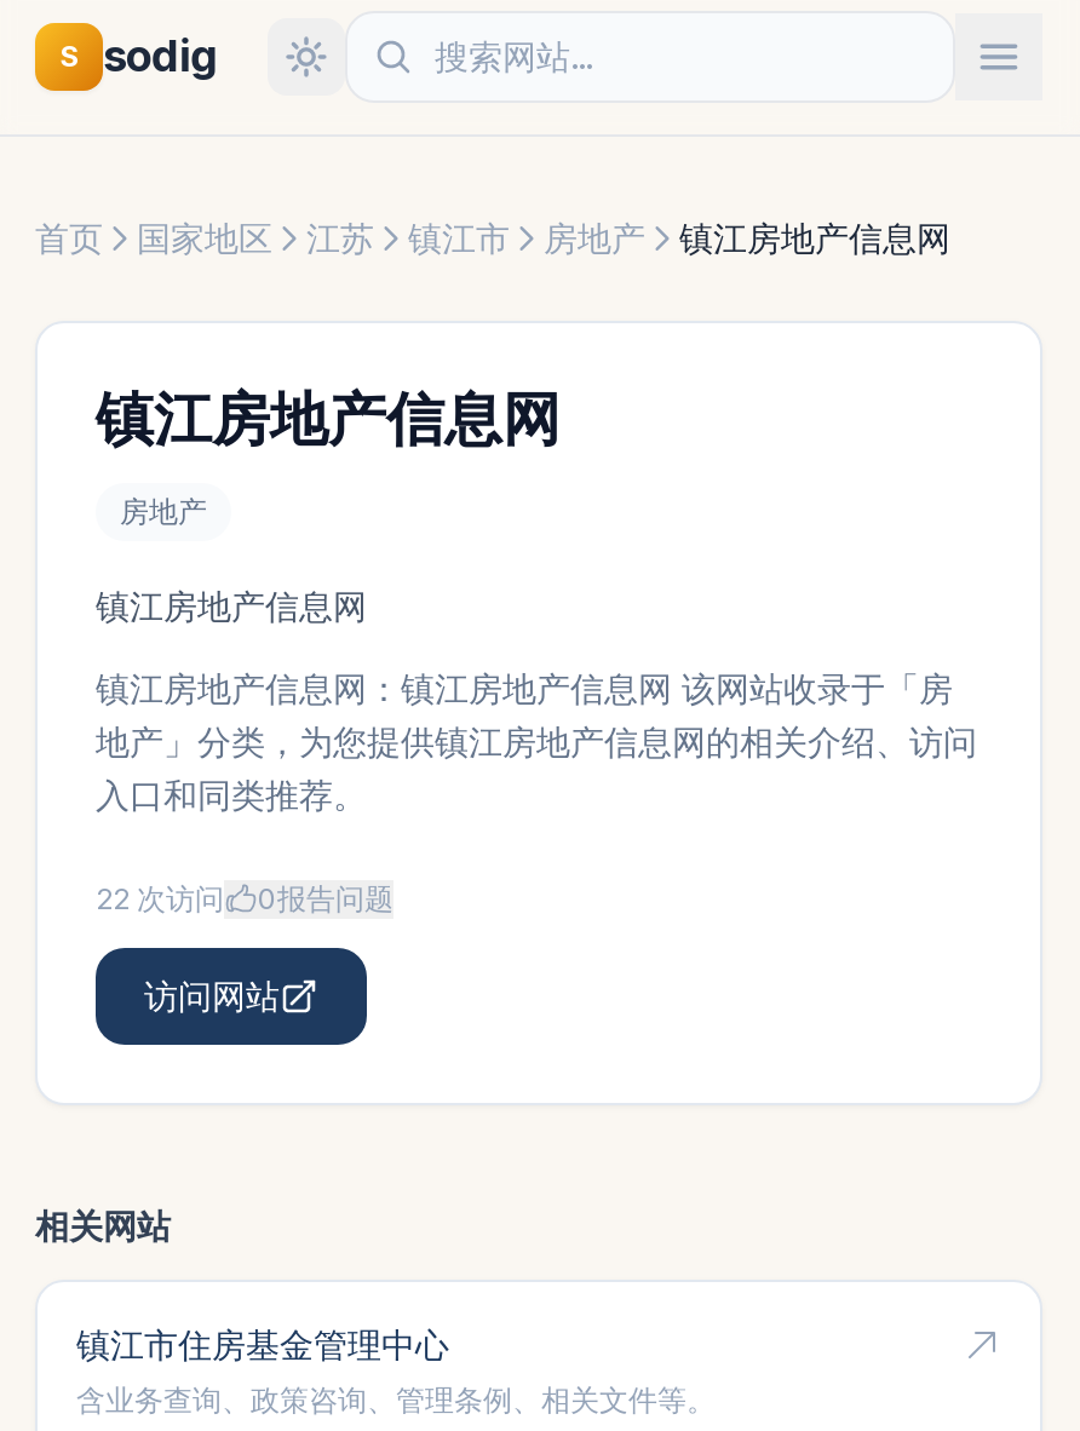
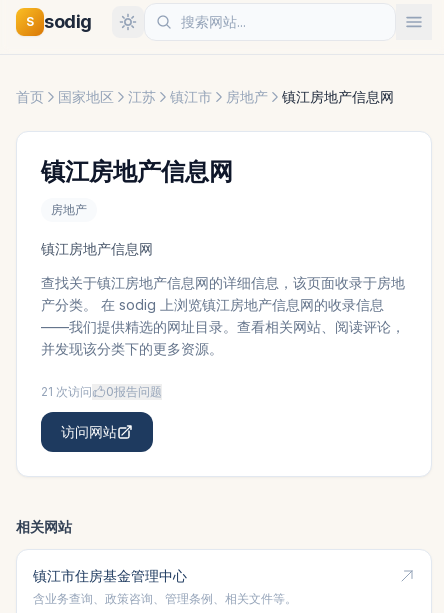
- 镇江房地产信息网：镇江房地产信息网 该网站收录于「房
- 地产」分类，为您提供镇江房地产信息网的相关介绍、访问
- 入口和同类推荐。
+ 查找关于镇江房地产信息网的详细信息，该页面收录于房地
+ 产分类。 在 sodig 上浏览镇江房地产信息网的收录信息
+ ——我们提供精选的网址目录。查看相关网站、阅读评论，
+ 并发现该分类下的更多资源。

- 22 次访问 0报告问题
+ 21 次访问 0报告问题
